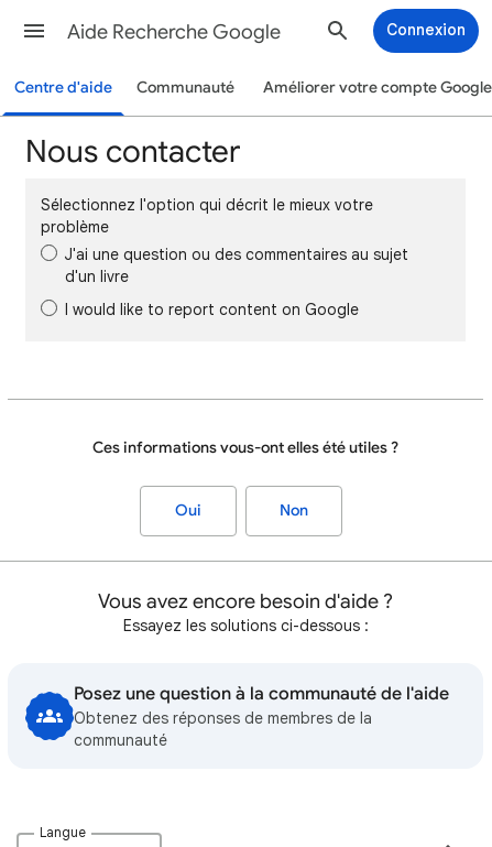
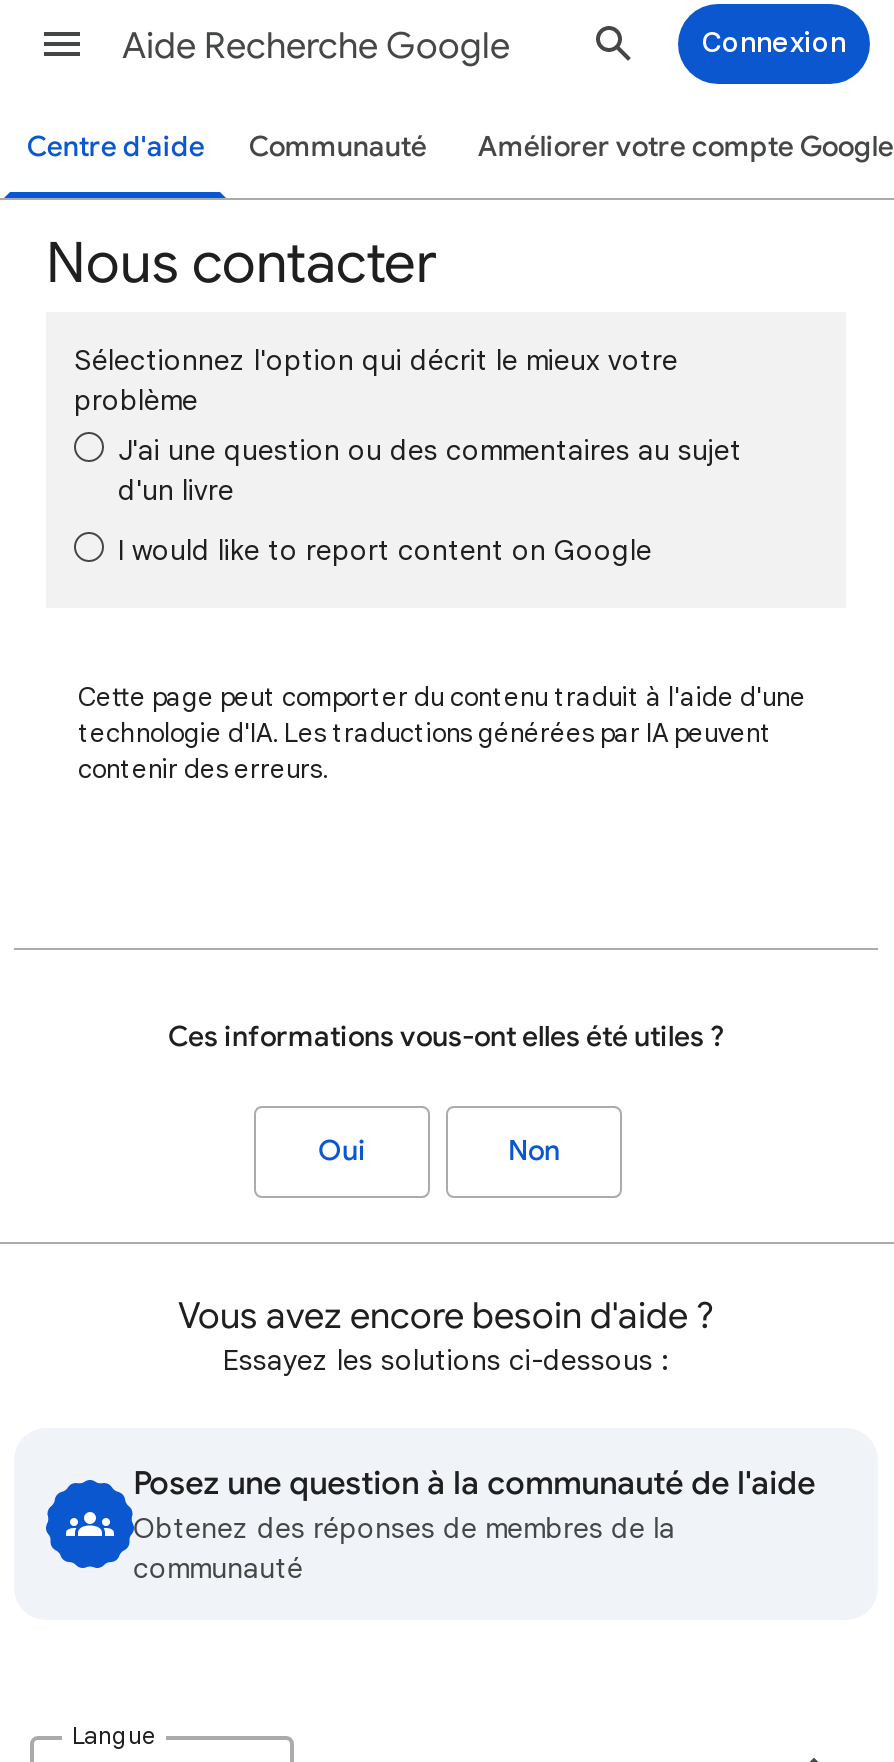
+ Cette page peut comporter du contenu traduit à l'aide d'une
+ technologie d'IA. Les traductions générées par IA peuvent
+ contenir des erreurs.
